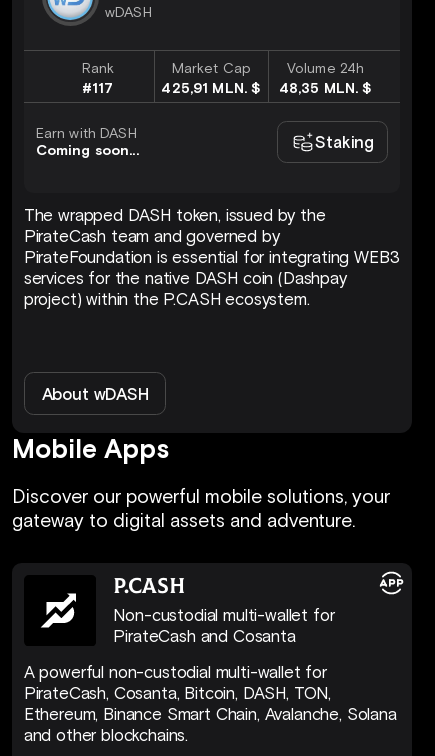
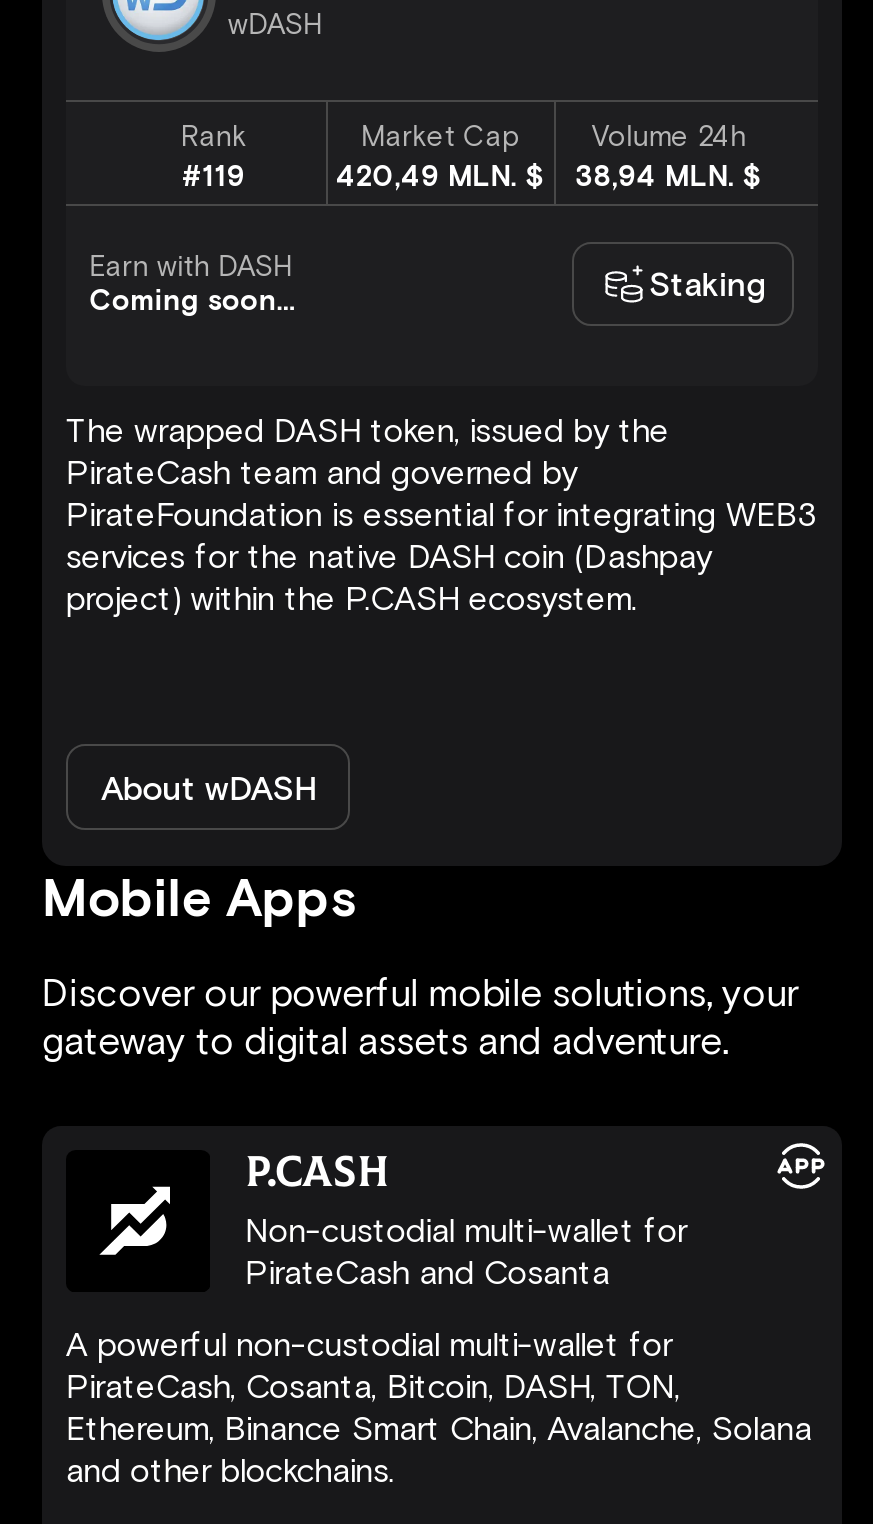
- #117
+ #119

- 425,91 MLN. $
+ 420,49 MLN. $

- 48,35 MLN. $
+ 38,94 MLN. $
